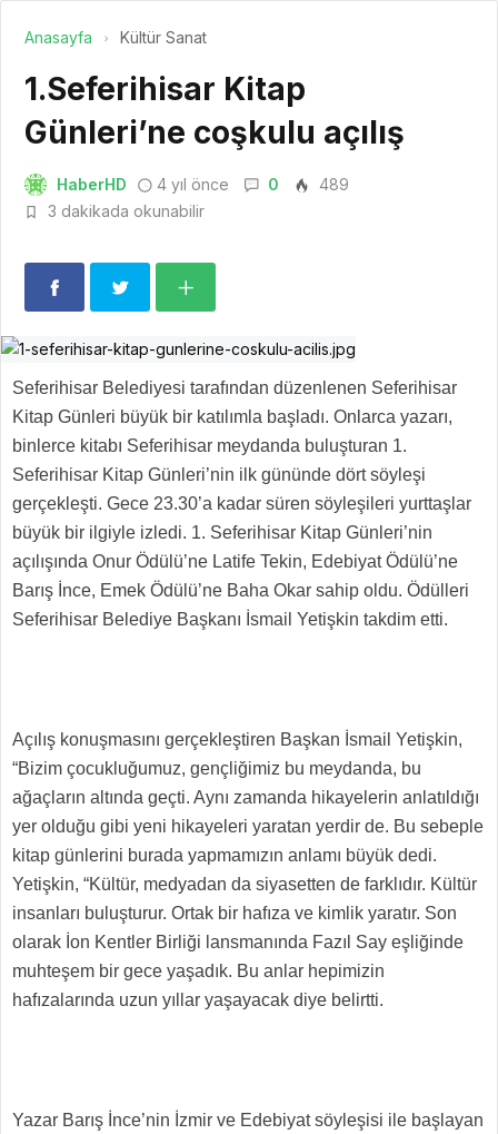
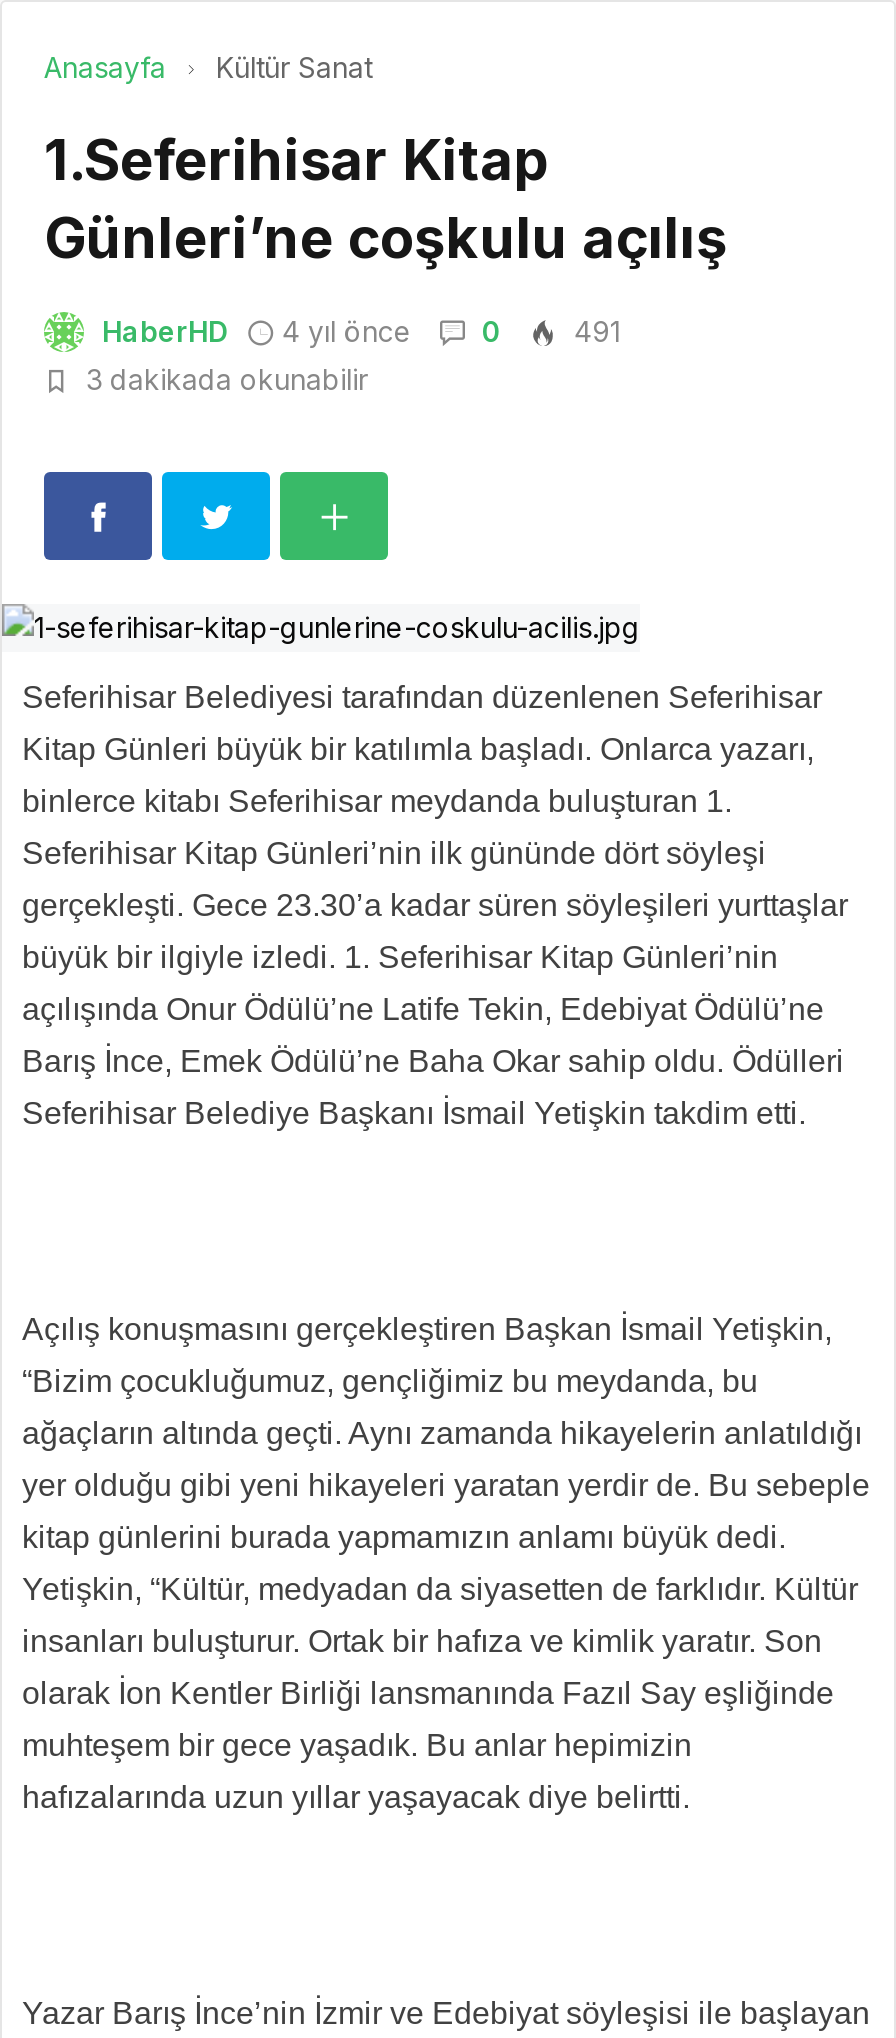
- 0 489
+ 0 491
